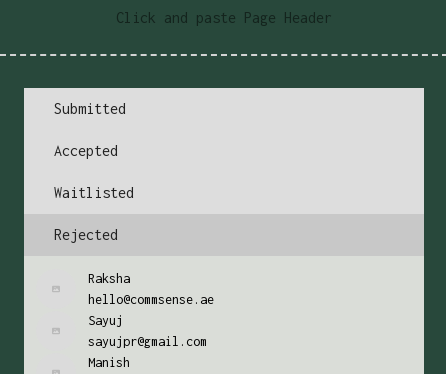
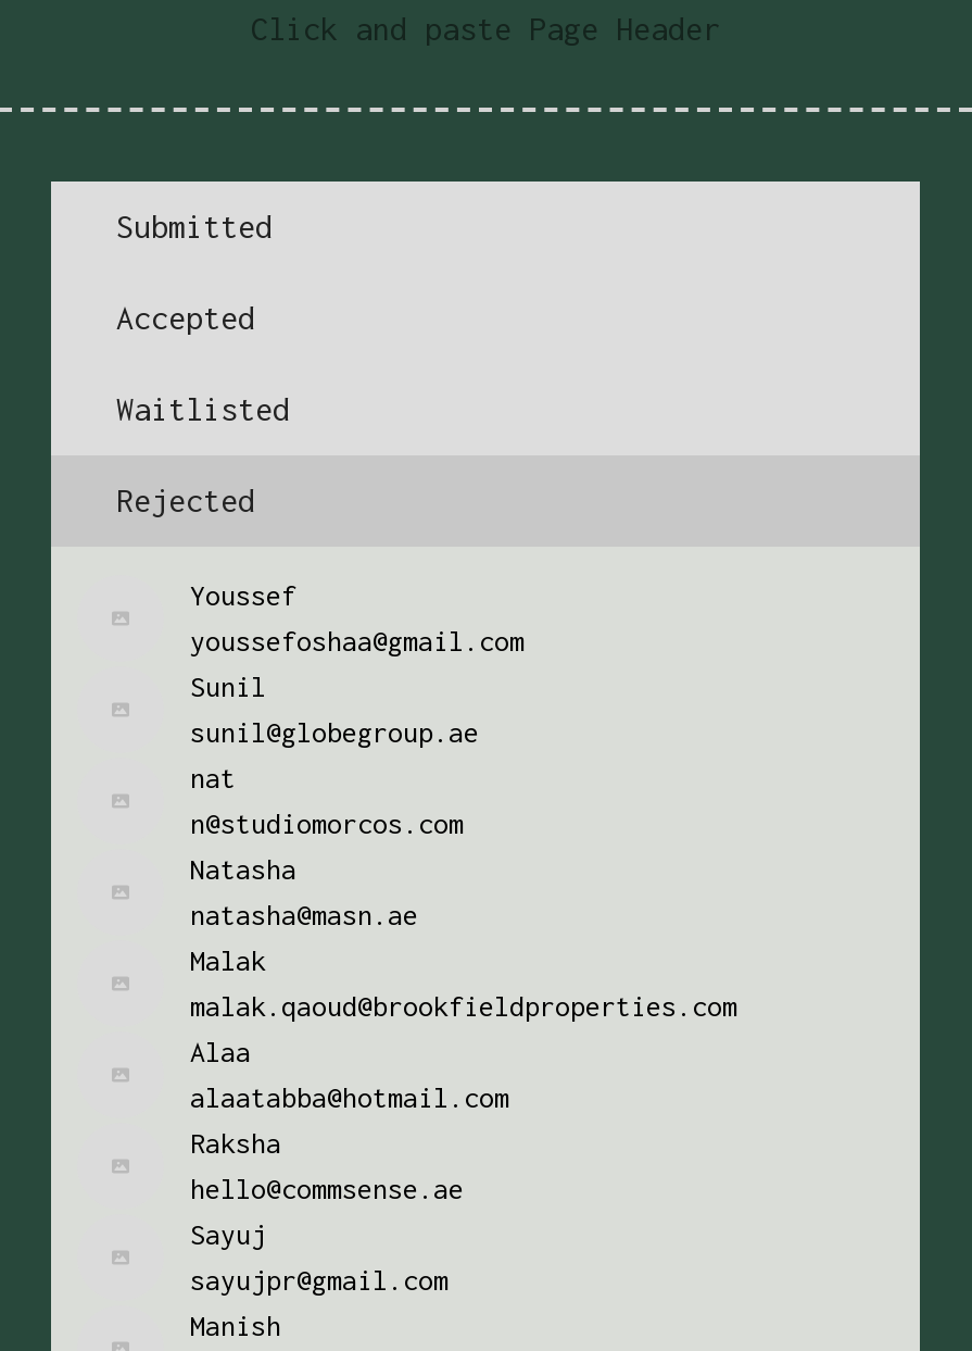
+ Youssef
+ youssefoshaa@gmail.com
+ Sunil
+ sunil@globegroup.ae
+ nat
+ n@studiomorcos.com
+ Natasha
+ natasha@masn.ae
+ Malak
+ malak.qaoud@brookfieldproperties.com
+ Alaa
+ alaatabba@hotmail.com
